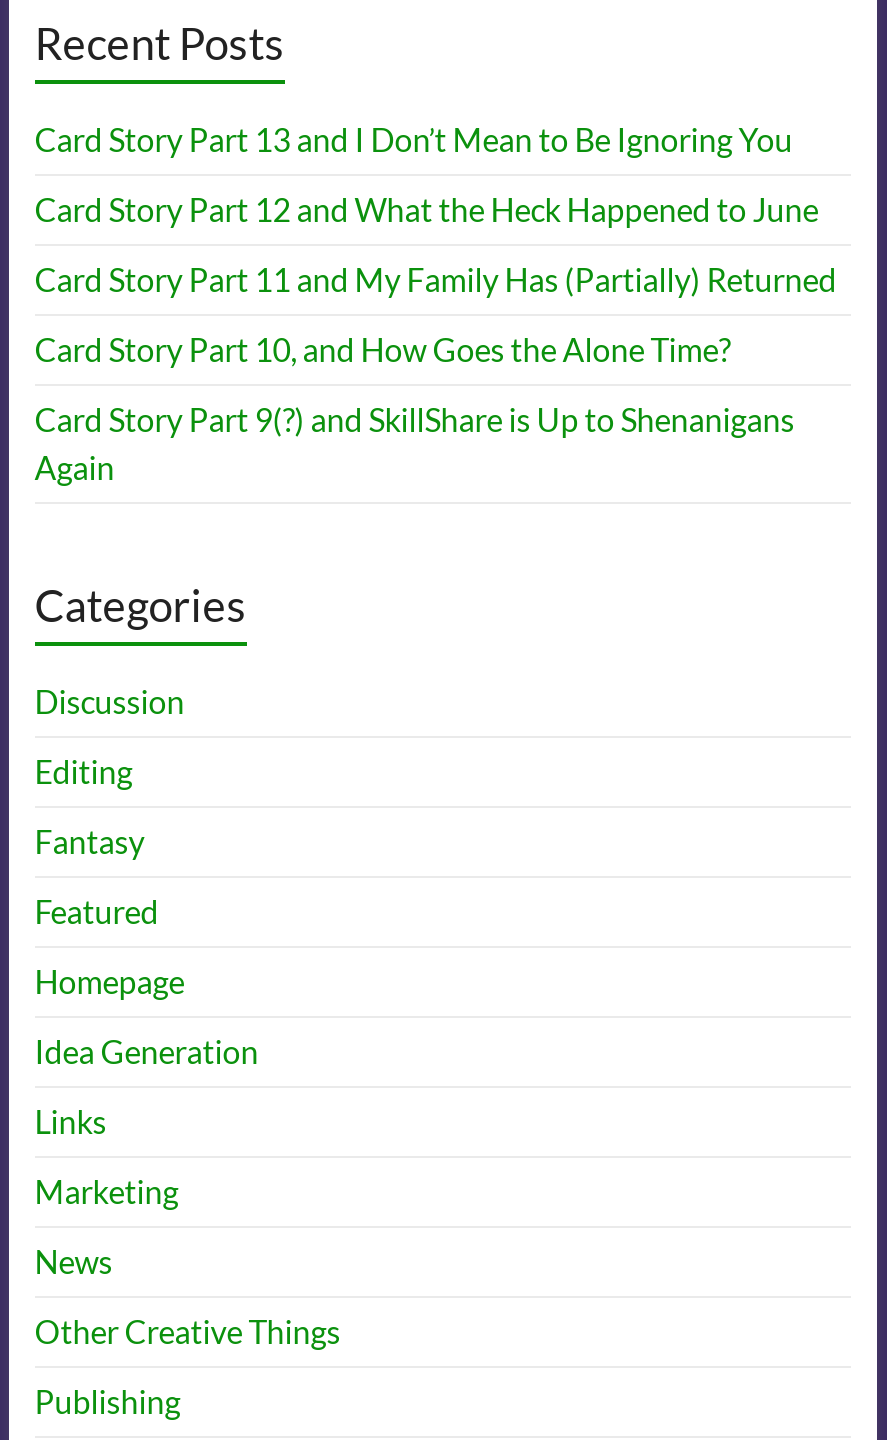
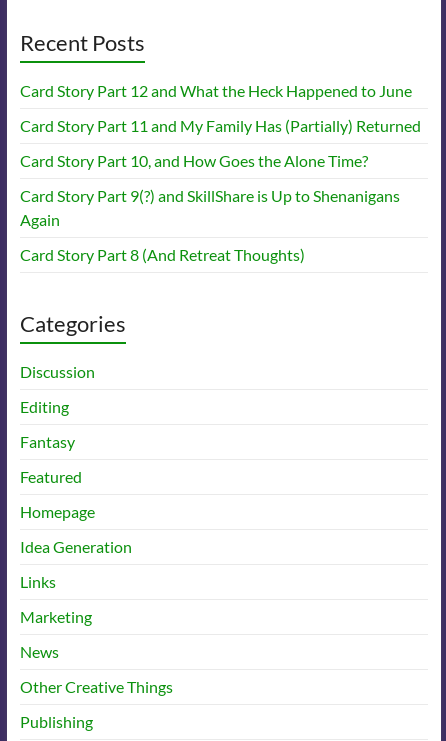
- Card Story Part 13 and I Don’t Mean to Be Ignoring You

moved up: Card Story Part 12 and What the Heck Happened to June | Card Story Part 11 and My Family Has (Partially) Returned | Card Story Part 10, and How Goes the Alone Time? | Card Story Part 9(?) and SkillShare is Up to Shenanigans | Again

+ Card Story Part 8 (And Retreat Thoughts)
